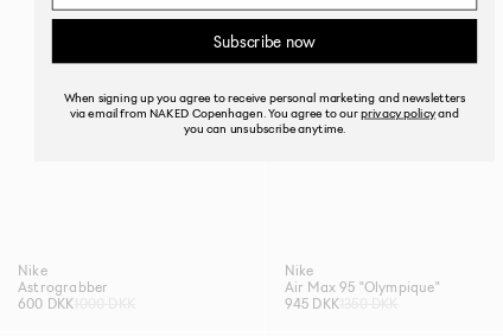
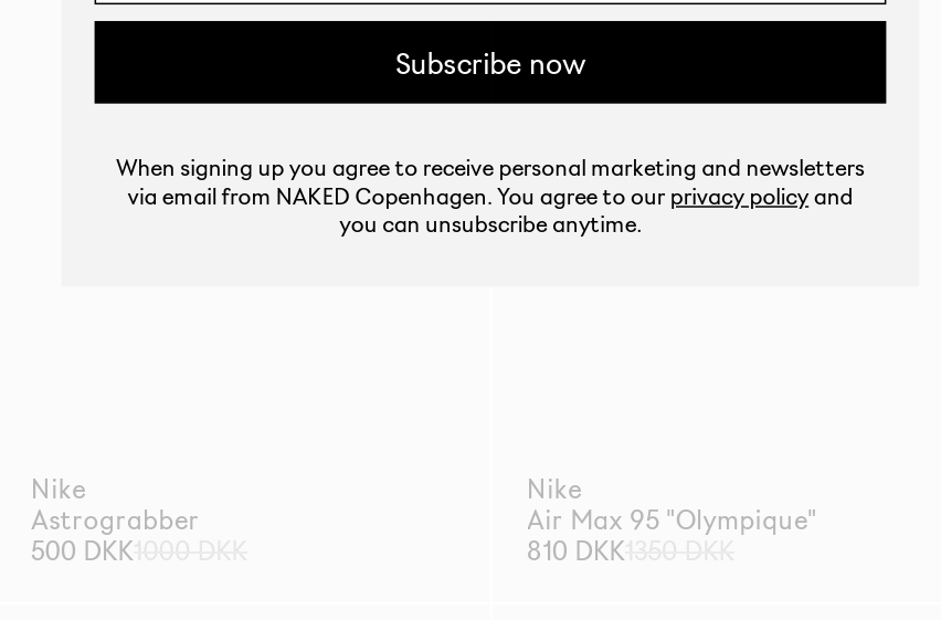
- 600 DKK
+ 500 DKK

- 945 DKK
+ 810 DKK
